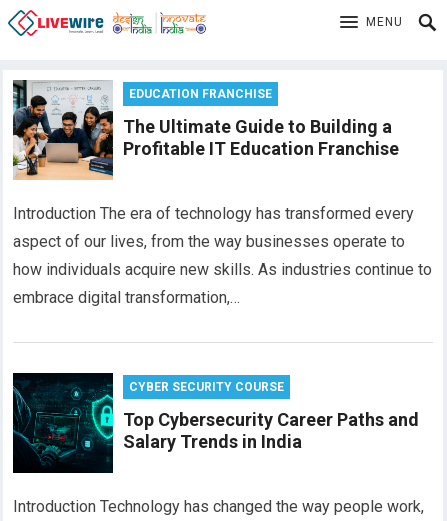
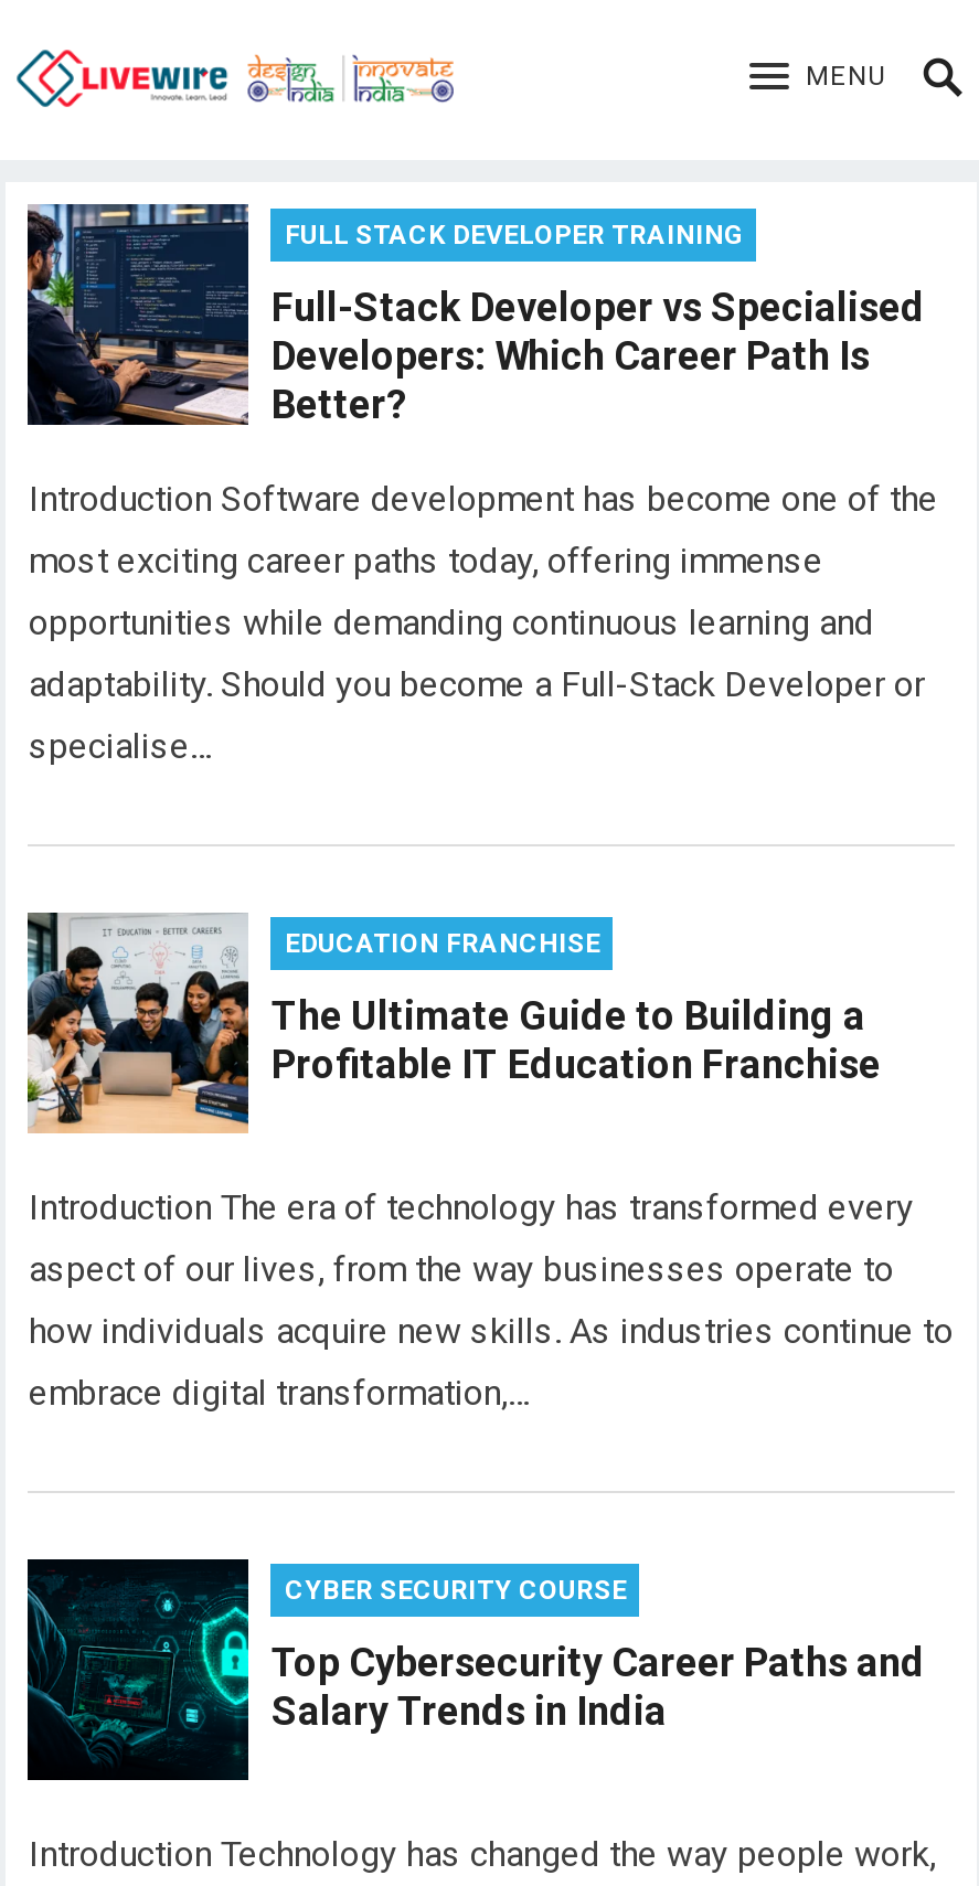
+ [image]
+ FULL STACK DEVELOPER TRAINING
+ Full-Stack Developer vs Specialised
+ Developers: Which Career Path Is
+ Better?
+ Introduction Software development has become one of the
+ most exciting career paths today, offering immense
+ opportunities while demanding continuous learning and
+ adaptability. Should you become a Full-Stack Developer or
+ specialise…
